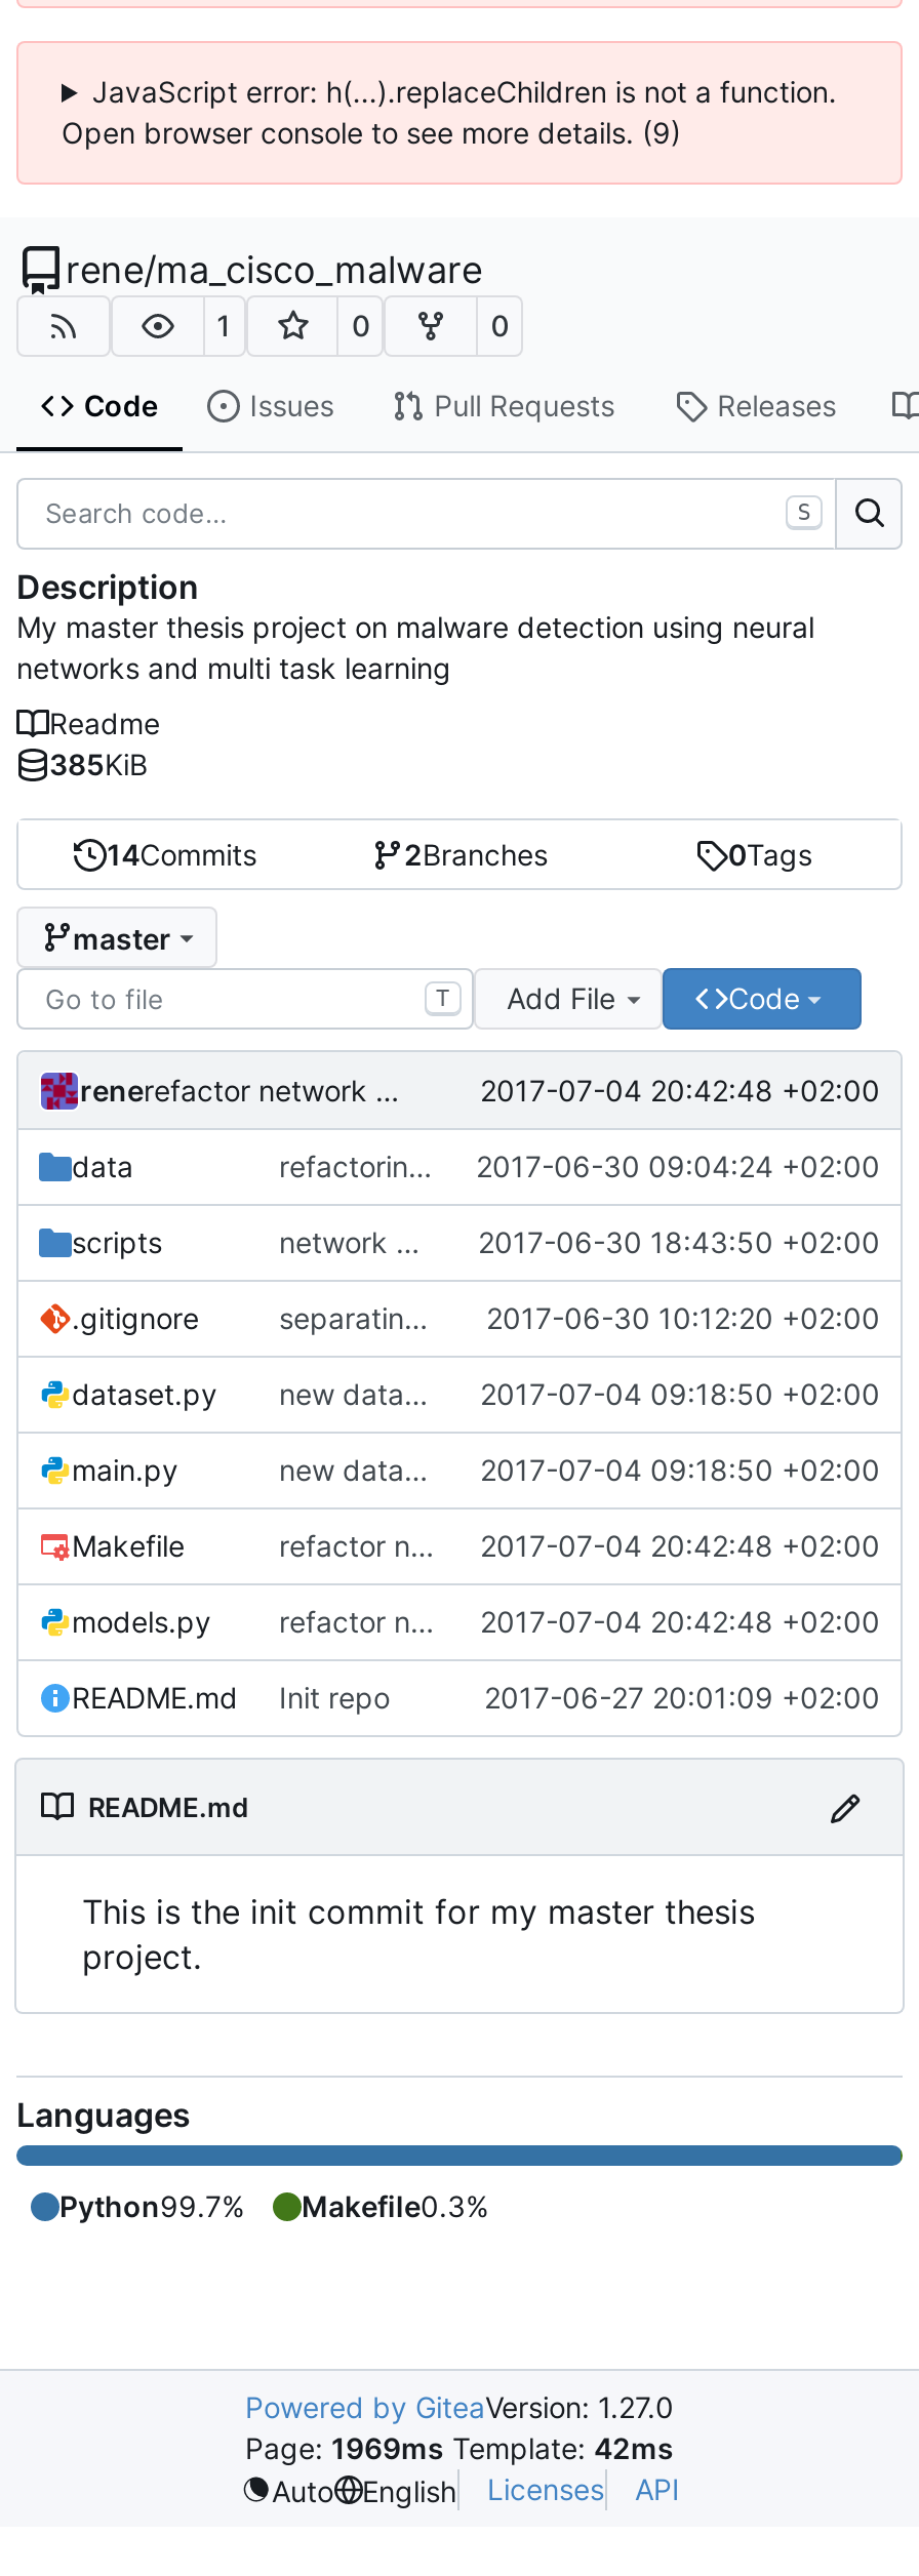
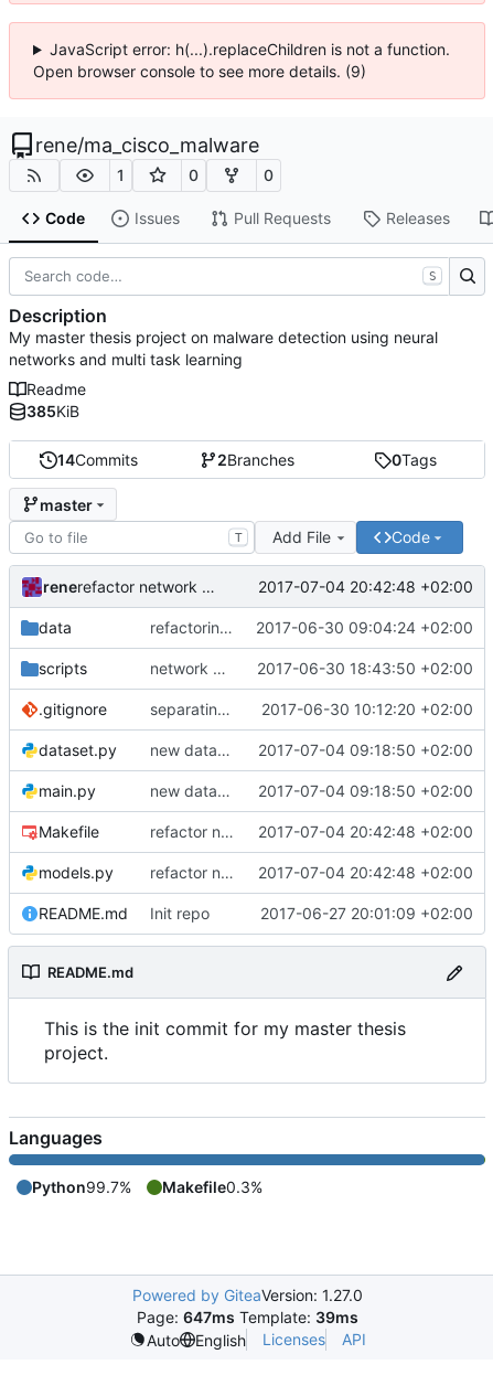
- Page: 1969ms Template: 42ms
+ Page: 647ms Template: 39ms
